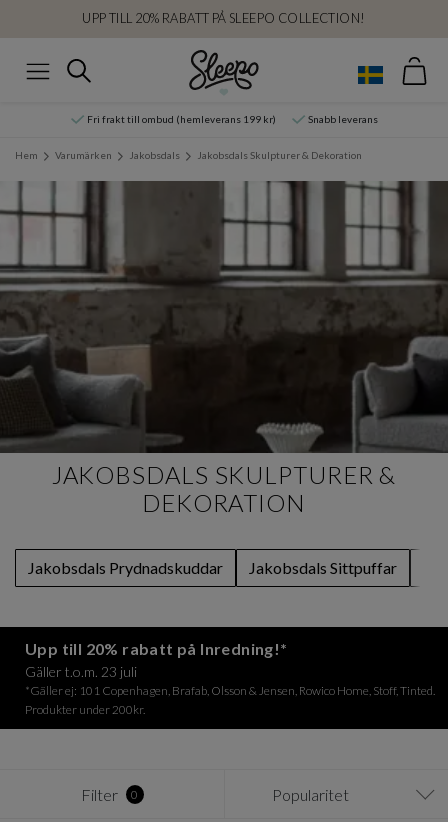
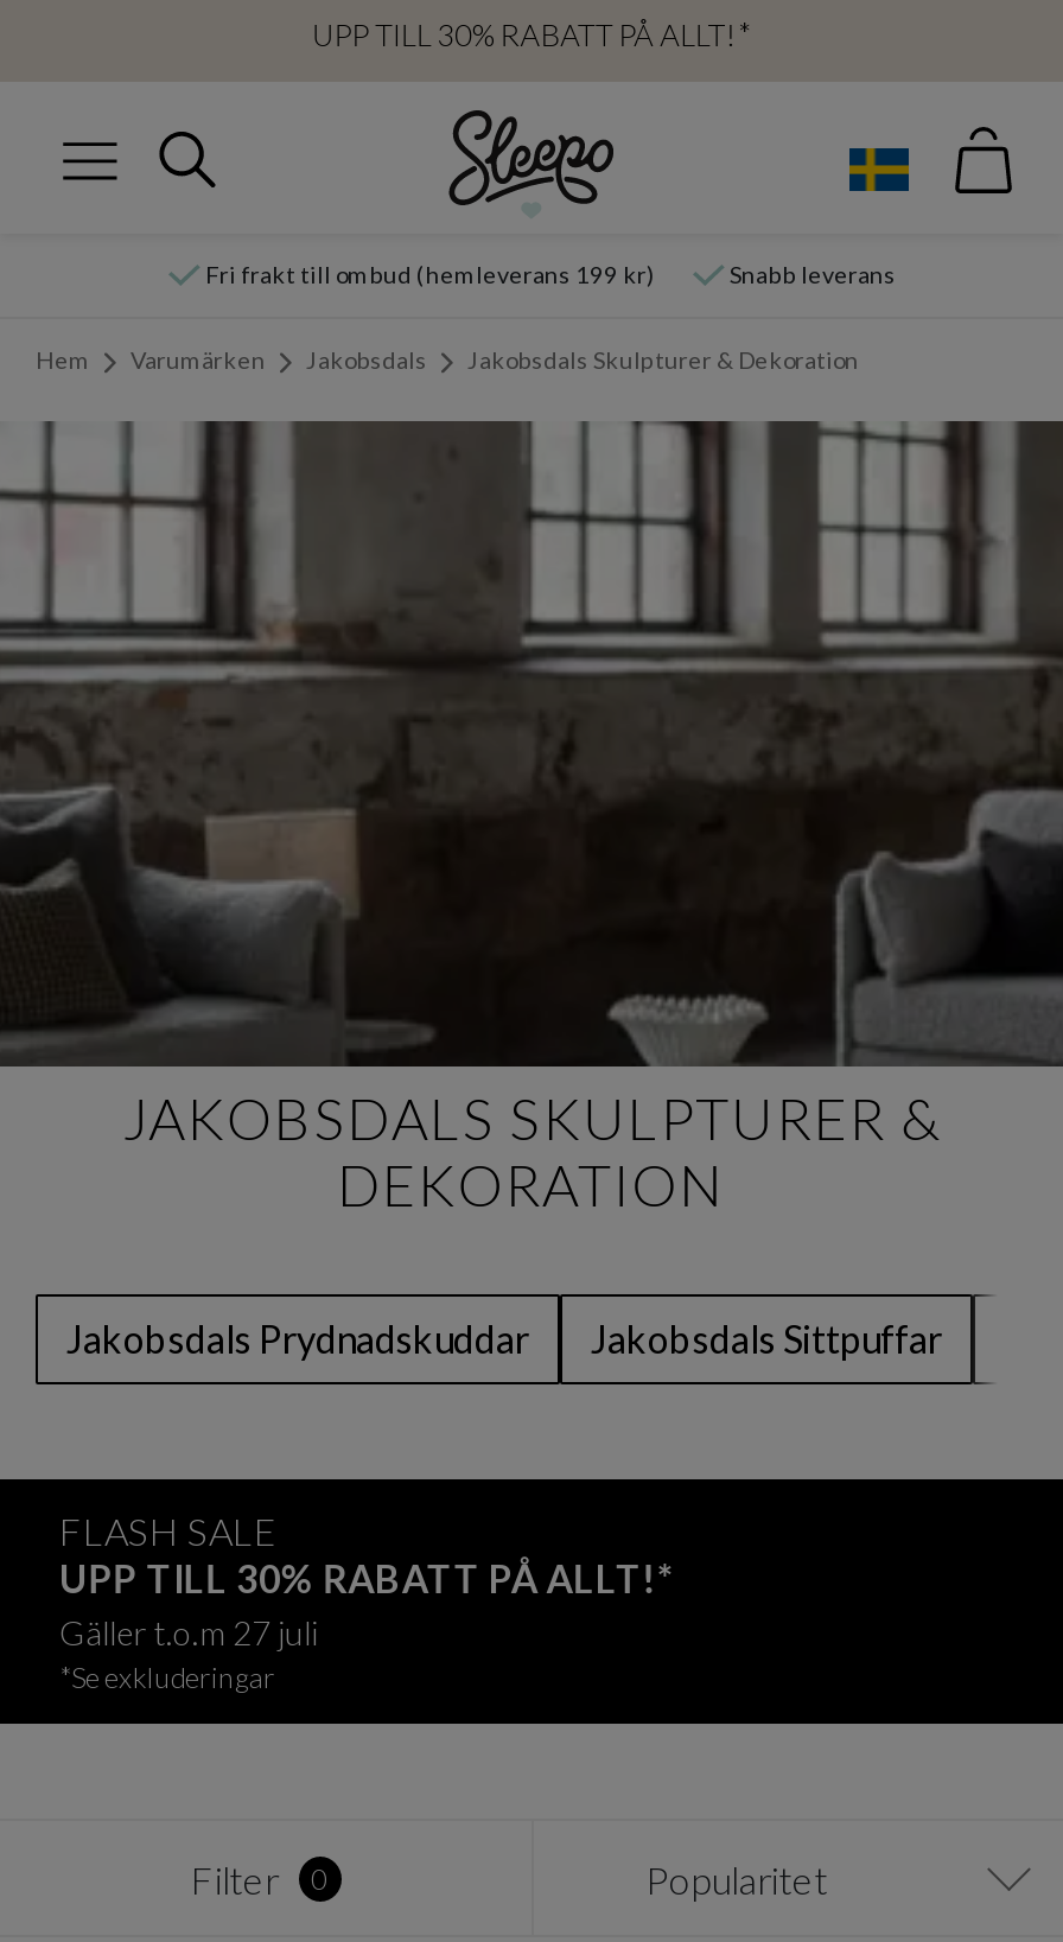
- UPP TILL 20% RABATT PÅ SLEEPO COLLECTION!
+ UPP TILL 30% RABATT PÅ ALLT!*

- Upp till 20% rabatt på Inredning!*
- Gäller t.o.m. 23 juli
- *Gäller ej: 101 Copenhagen, Brafab, Olsson & Jensen, Rowico Home, Stoff, Tinted.
- Produkter under 200kr.
+ FLASH SALE
+ UPP TILL 30% RABATT PÅ ALLT!*
+ Gäller t.o.m 27 juli
+ *Se exkluderingar
